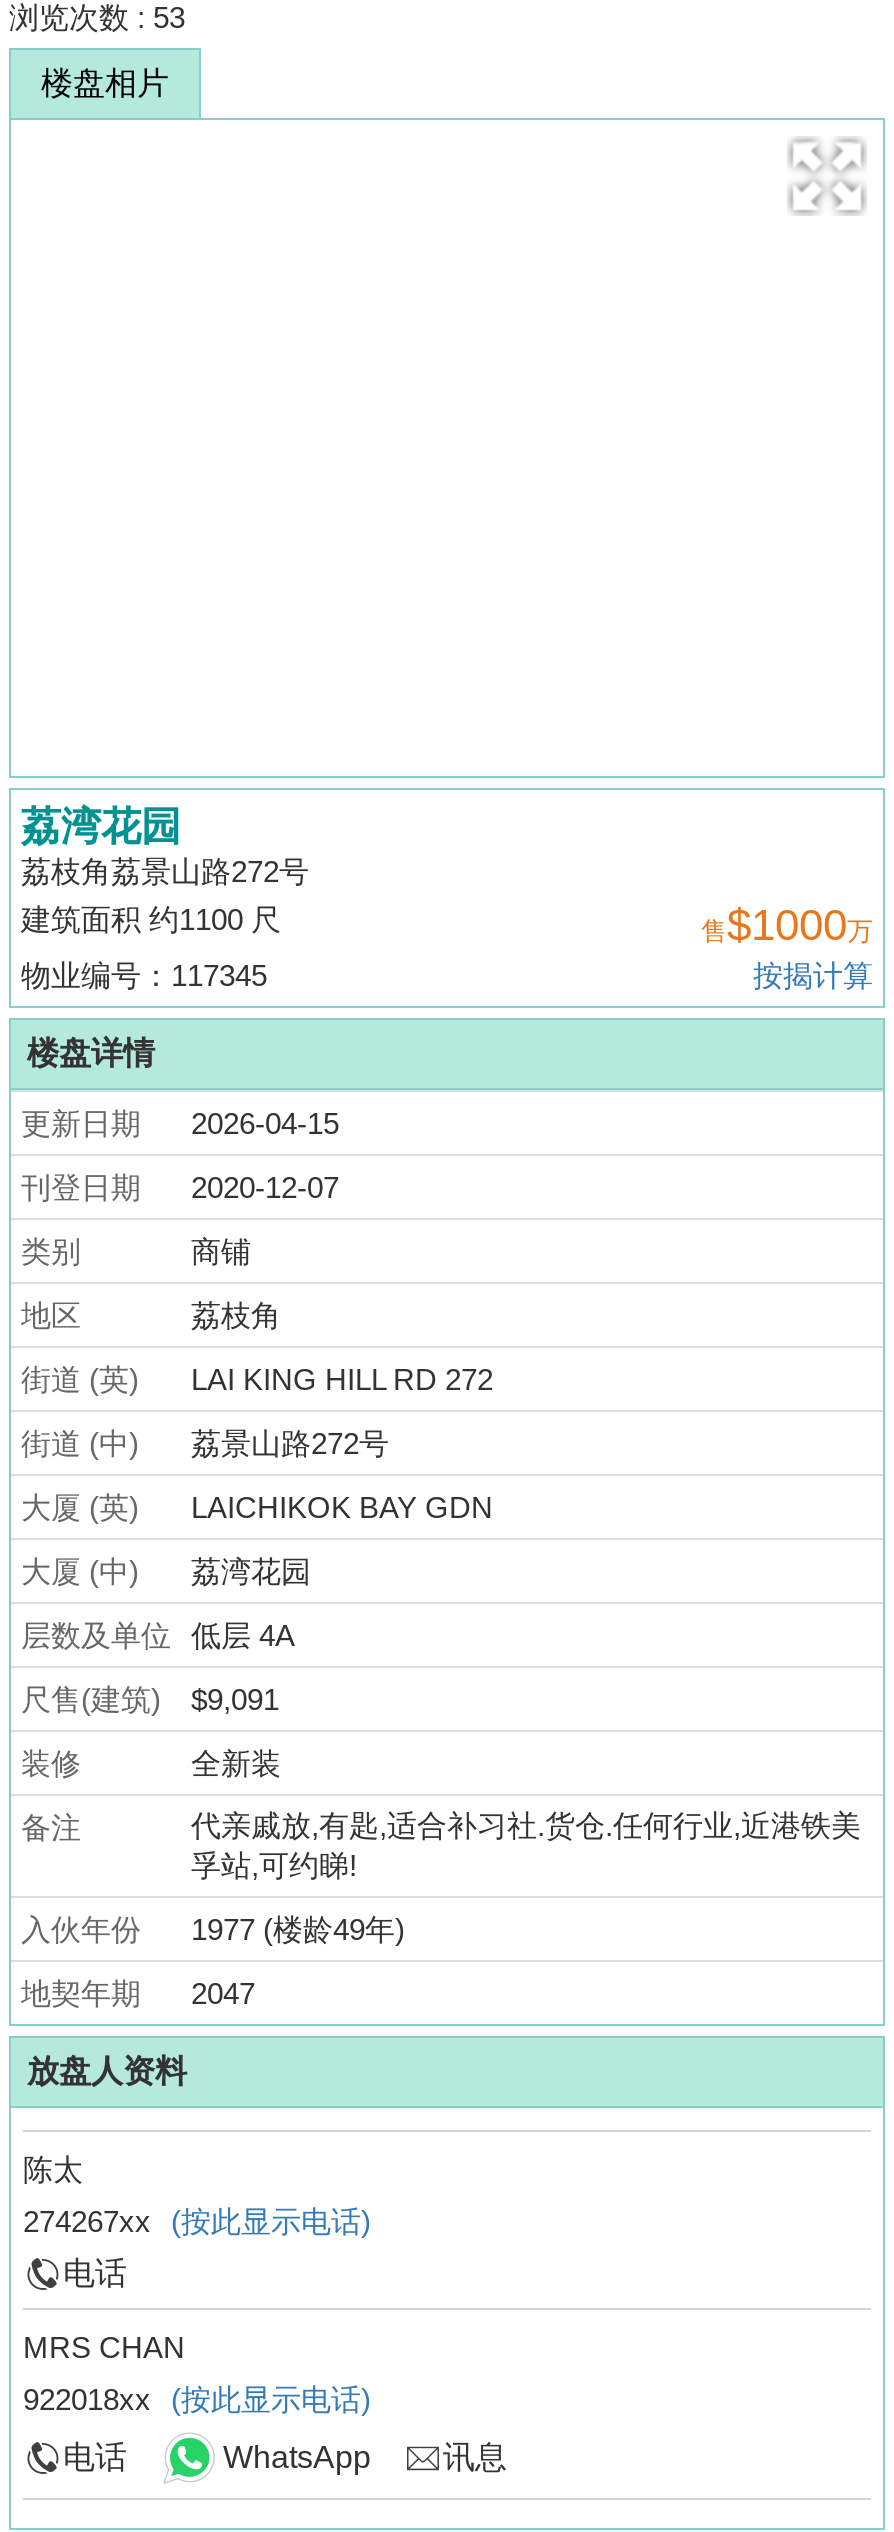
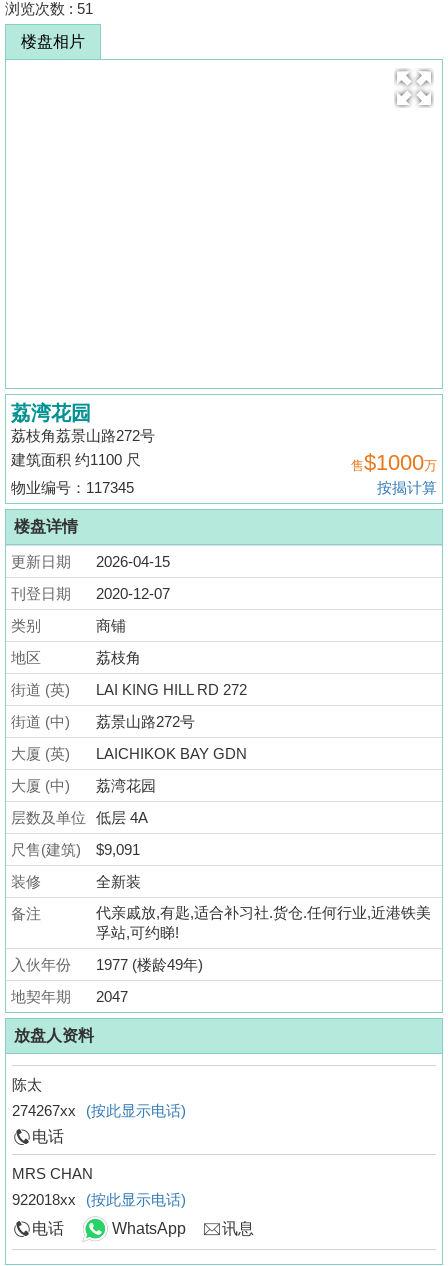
- 浏览次数 : 53
+ 浏览次数 : 51
